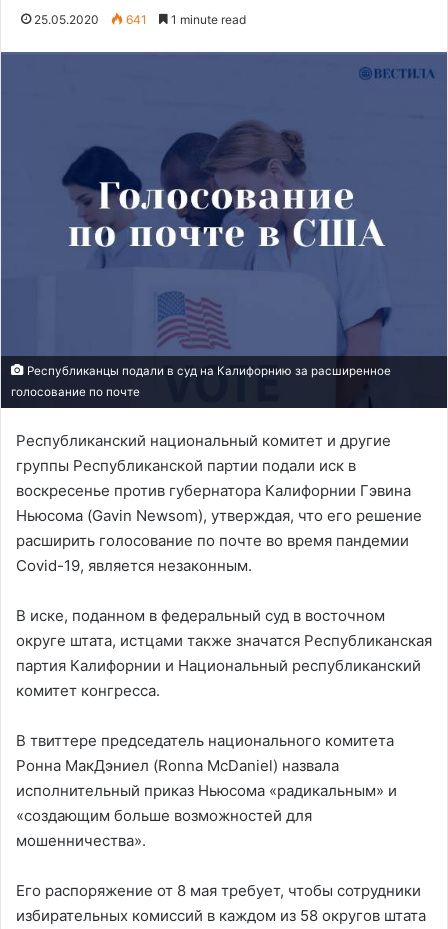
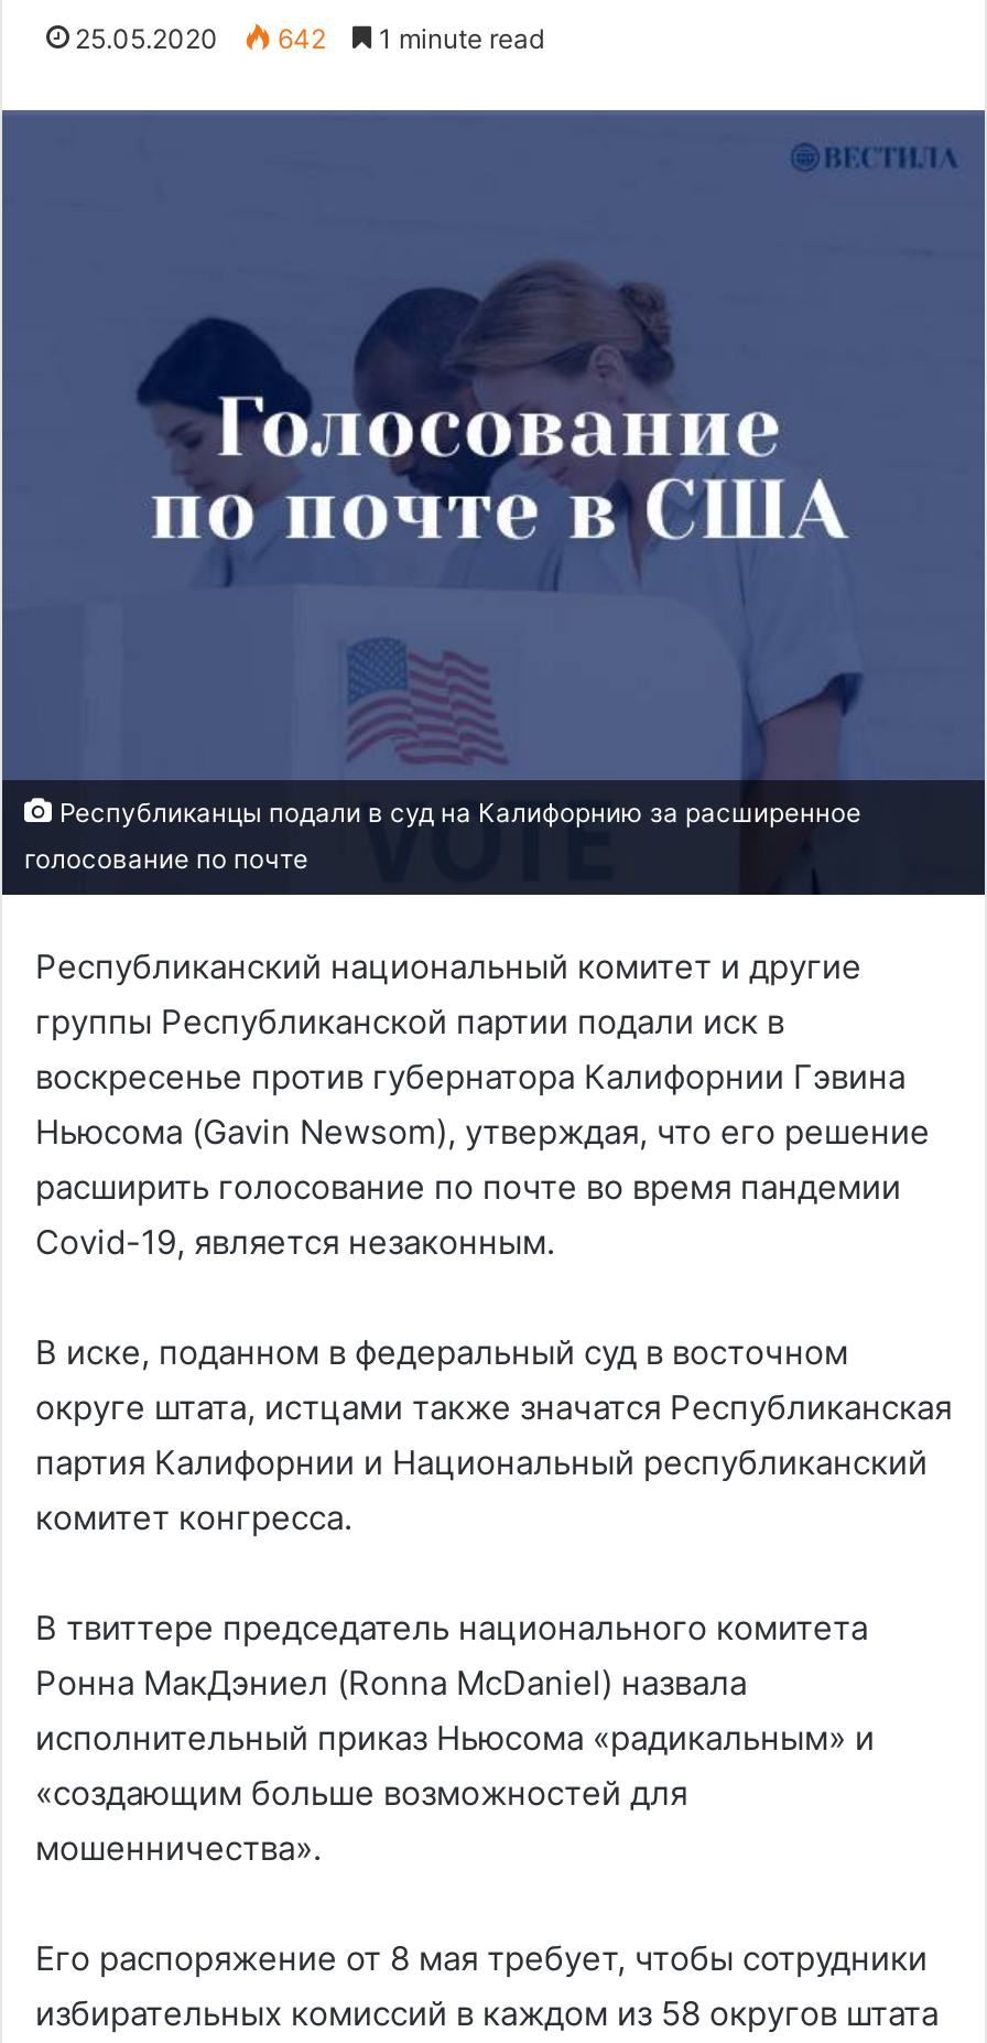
- 25.05.2020 641 1 minute read
+ 25.05.2020 642 1 minute read
